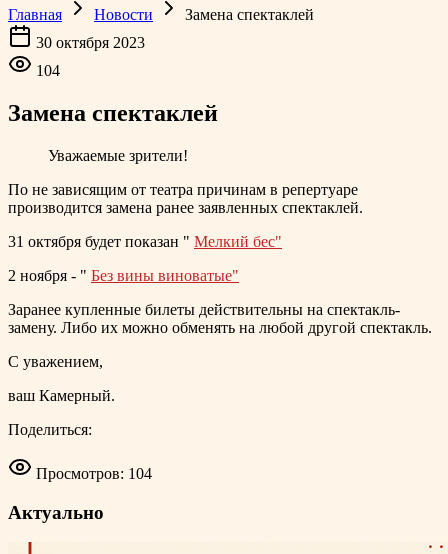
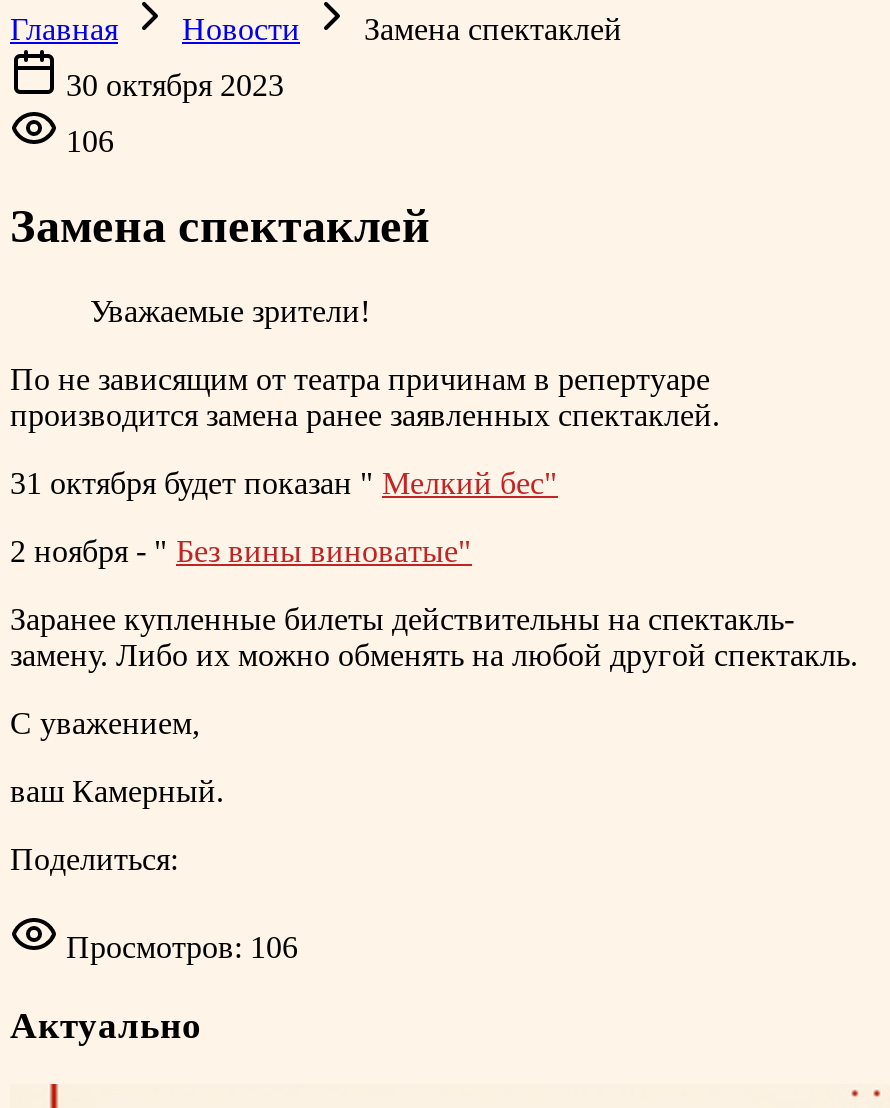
- 104
+ 106

- Просмотров: 104
+ Просмотров: 106
